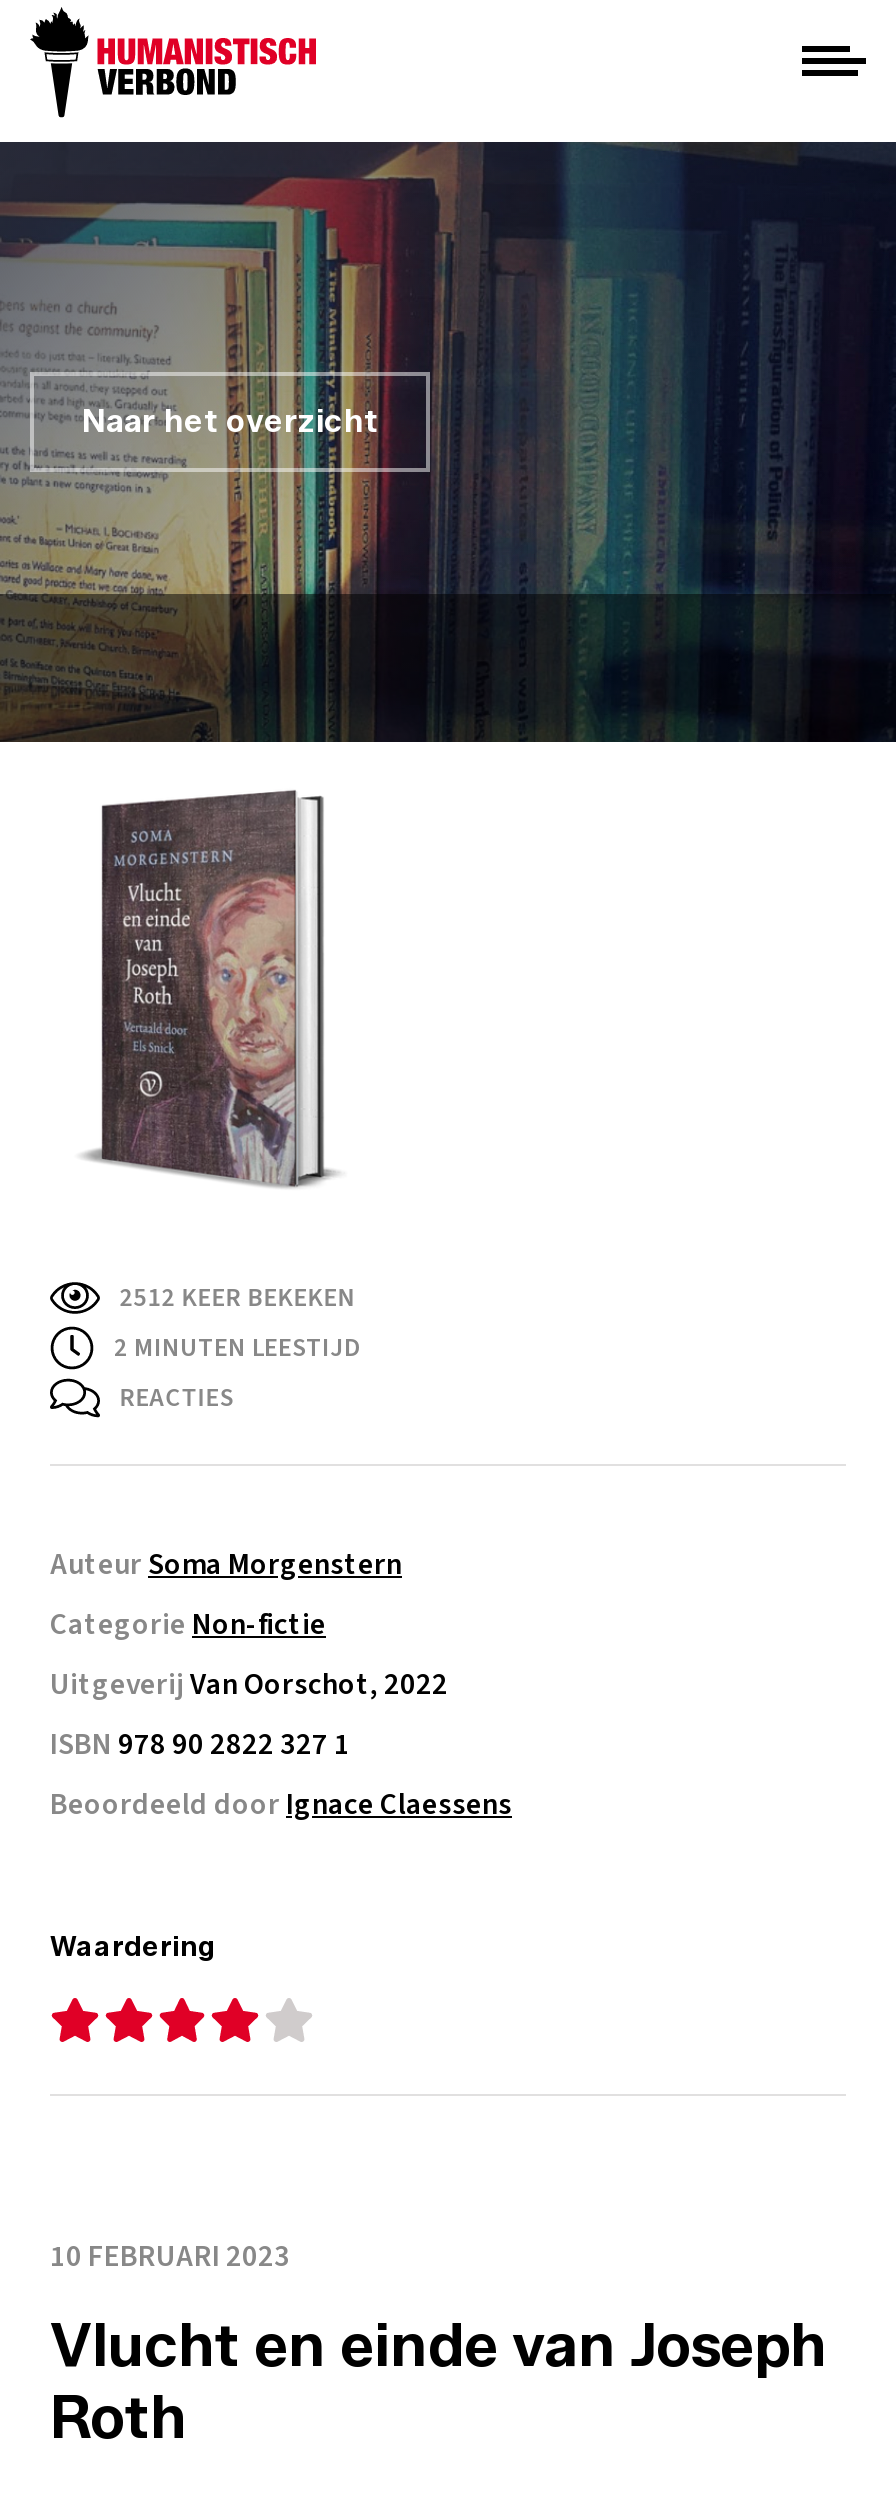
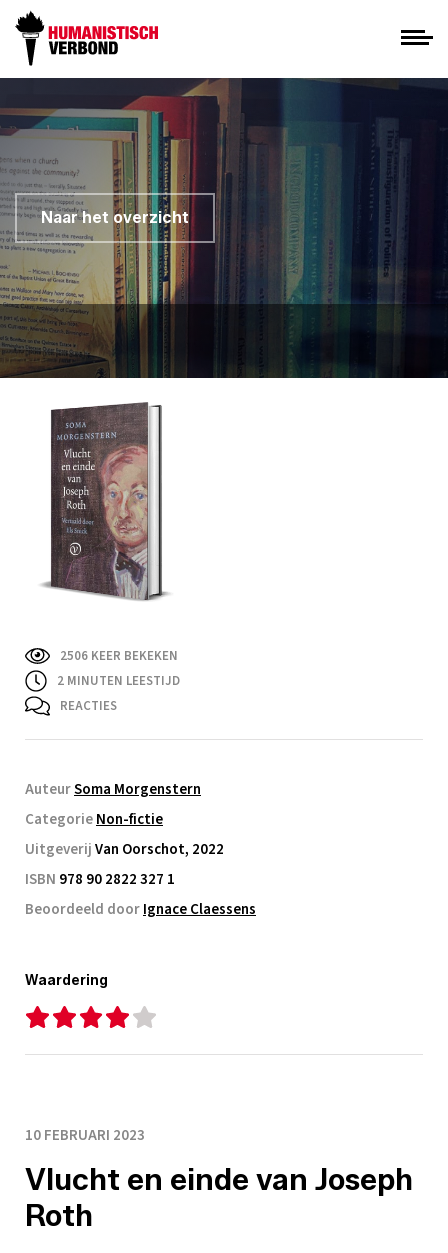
- 2512 KEER BEKEKEN
+ 2506 KEER BEKEKEN
